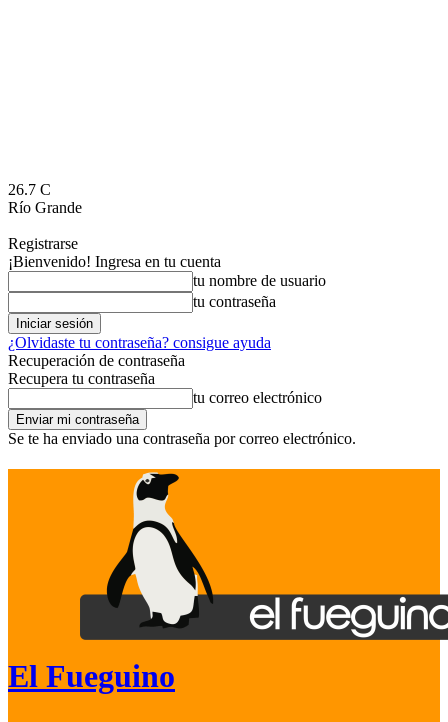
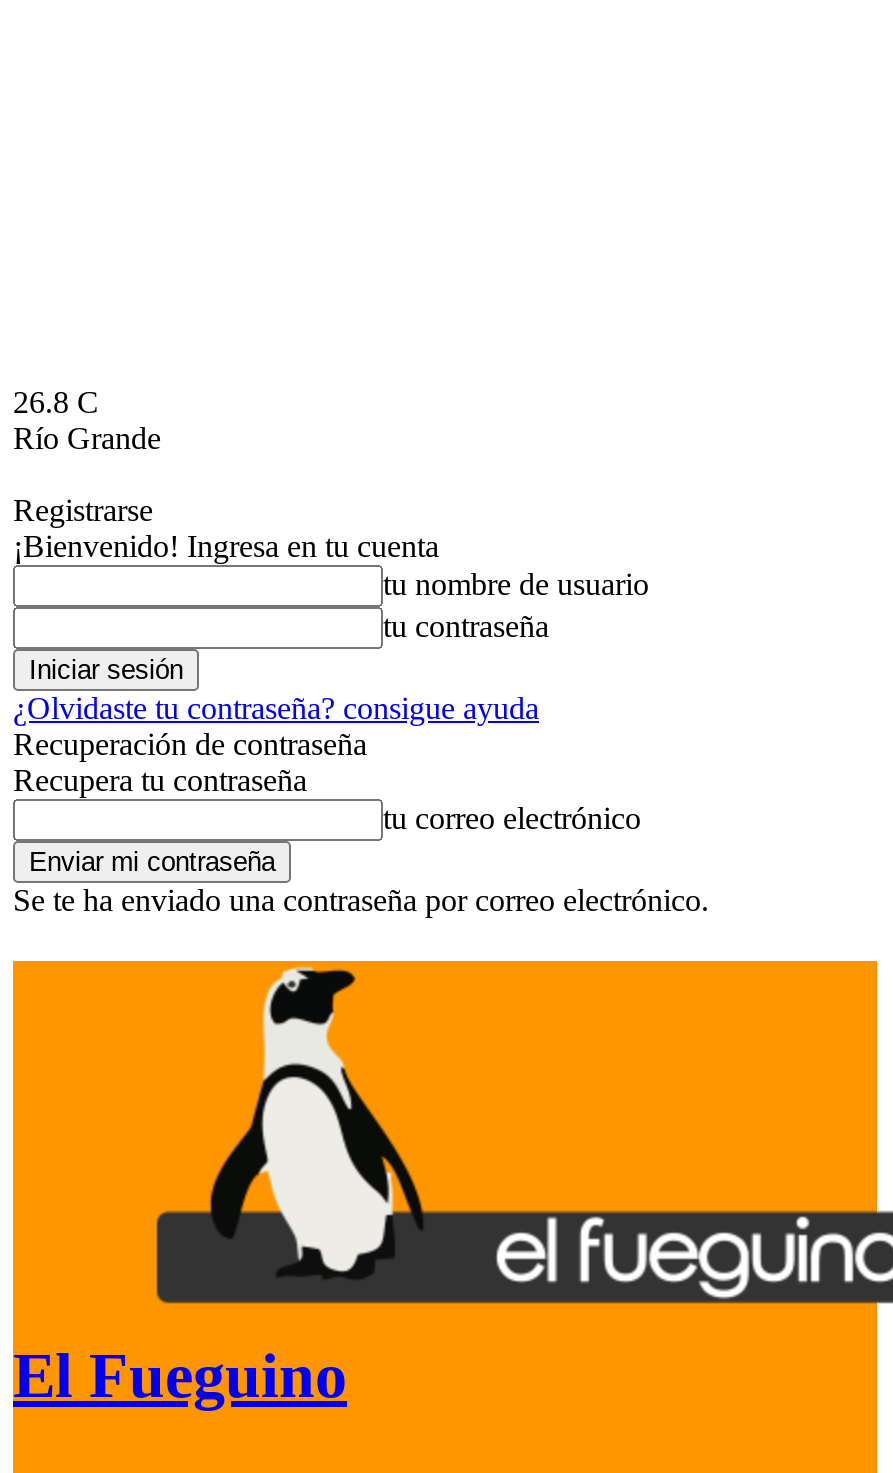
- 26.7 C
+ 26.8 C
